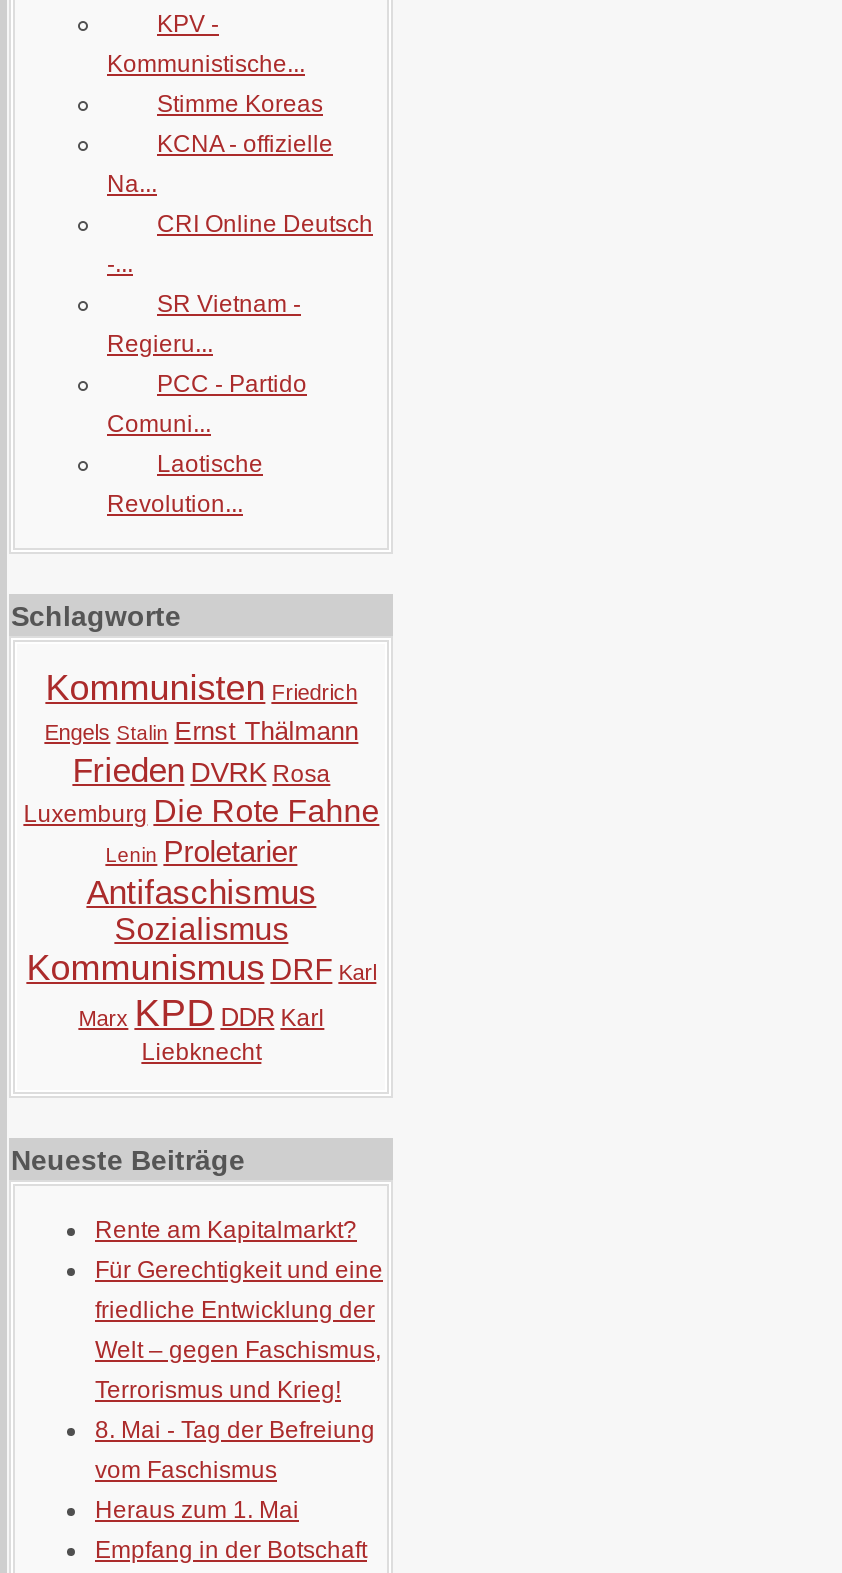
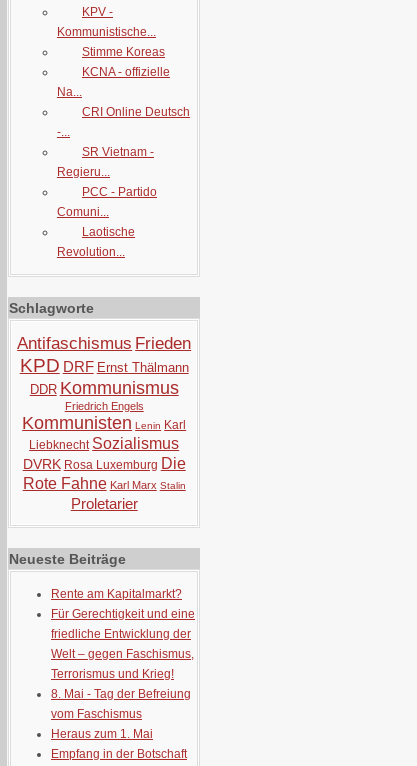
- Kommunisten Friedrich
- Engels Stalin Ernst Thälmann
- Frieden DVRK Rosa
- Luxemburg Die Rote Fahne
- Lenin Proletarier
- Antifaschismus
- Sozialismus
- Kommunismus DRF Karl
- Marx KPD DDR Karl
- Liebknecht
+ Antifaschismus Frieden
+ KPD DRF Ernst Thälmann
+ DDR Kommunismus
+ Friedrich Engels
+ Kommunisten Lenin Karl
+ Liebknecht Sozialismus
+ DVRK Rosa Luxemburg Die
+ Rote Fahne Karl Marx Stalin
+ Proletarier
